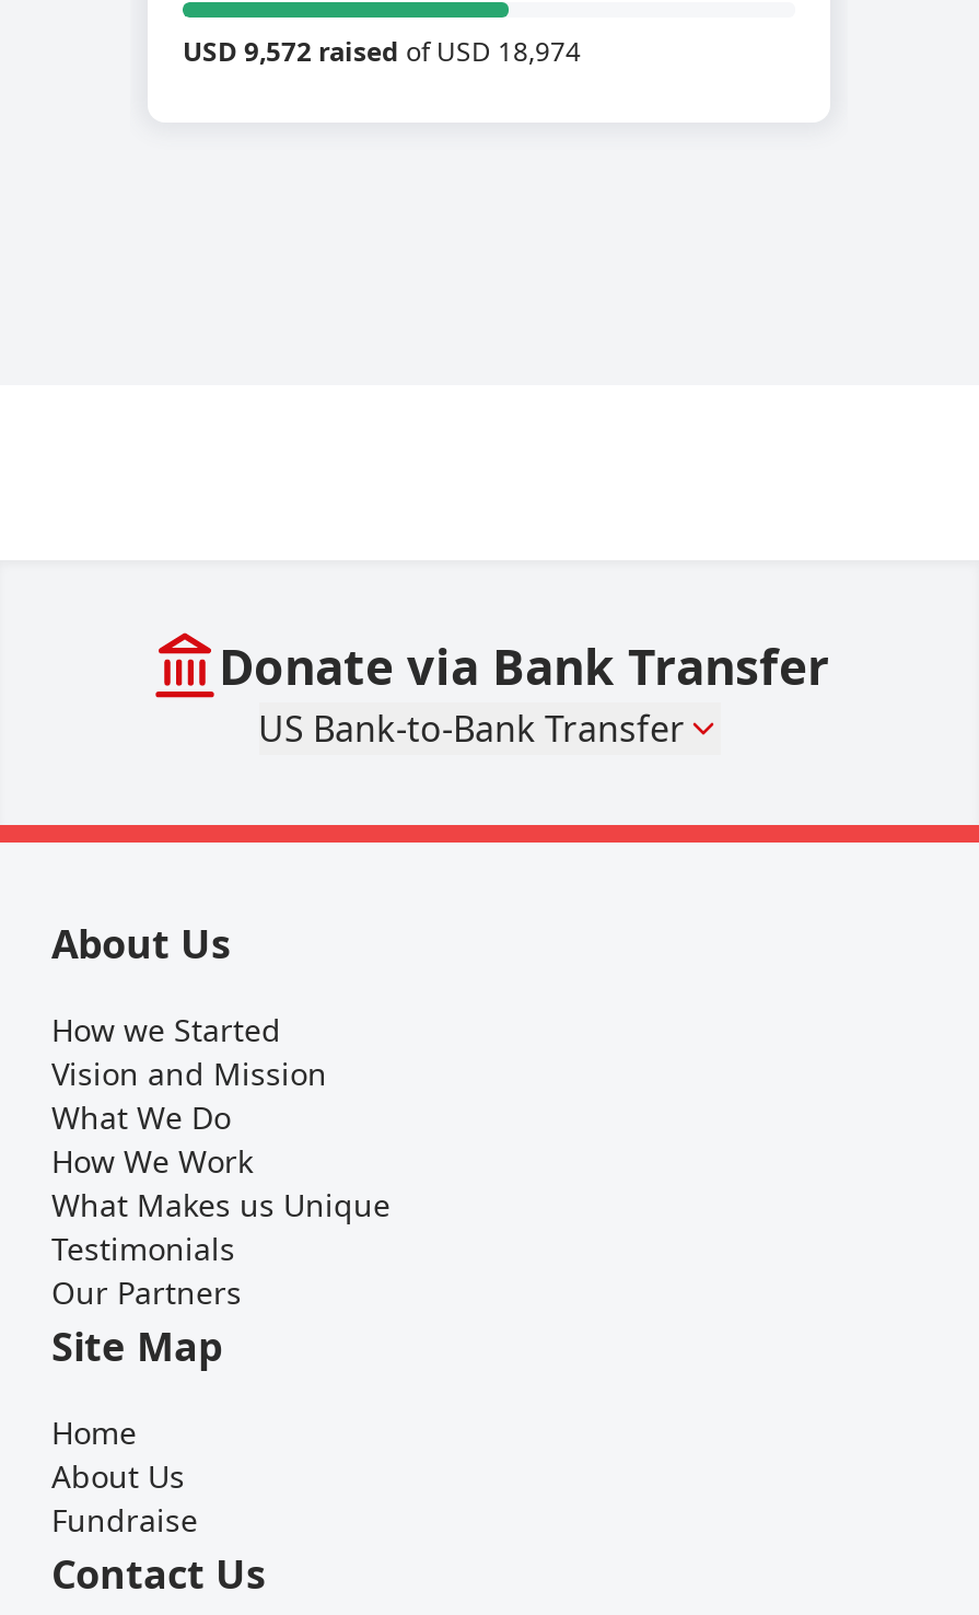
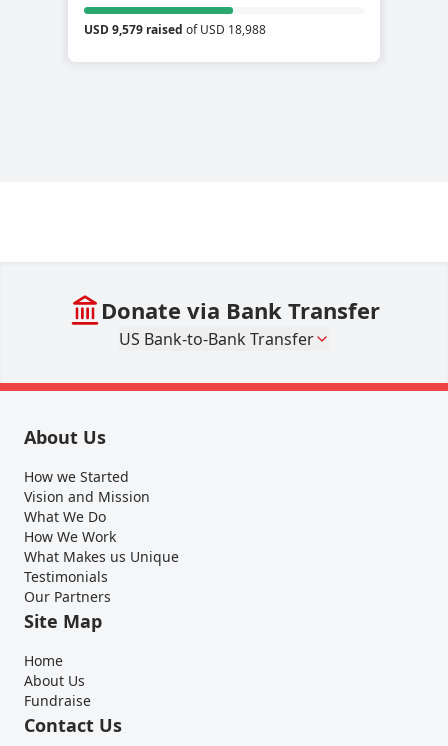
- USD 9,572 raised of USD 18,974
+ USD 9,579 raised of USD 18,988
